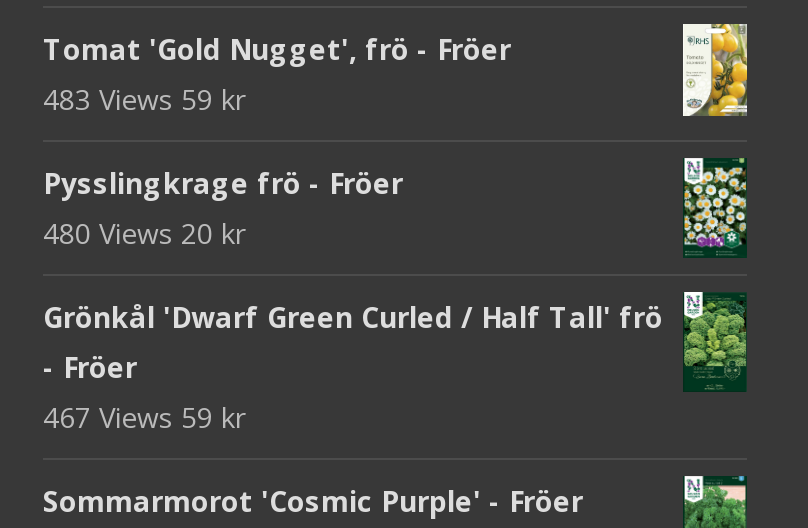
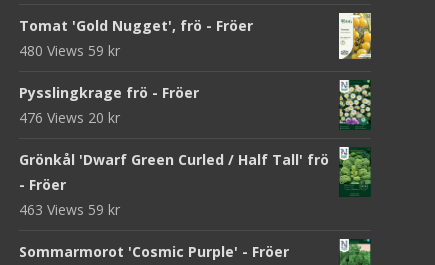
- 483 Views 59 kr
+ 480 Views 59 kr

- 480 Views 20 kr
+ 476 Views 20 kr

- 467 Views 59 kr
+ 463 Views 59 kr
